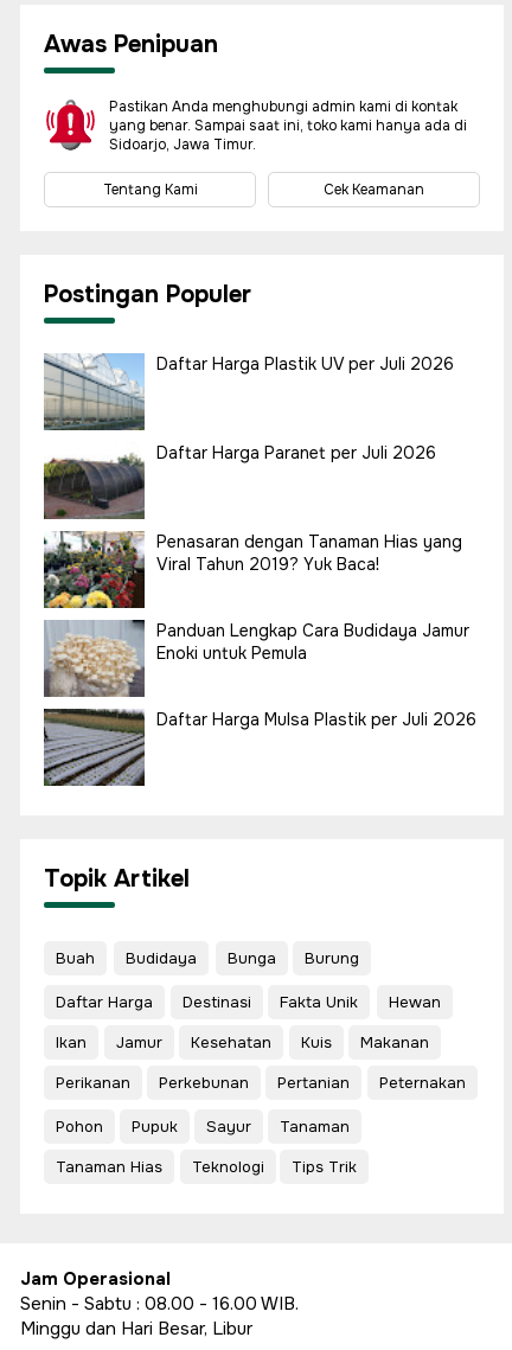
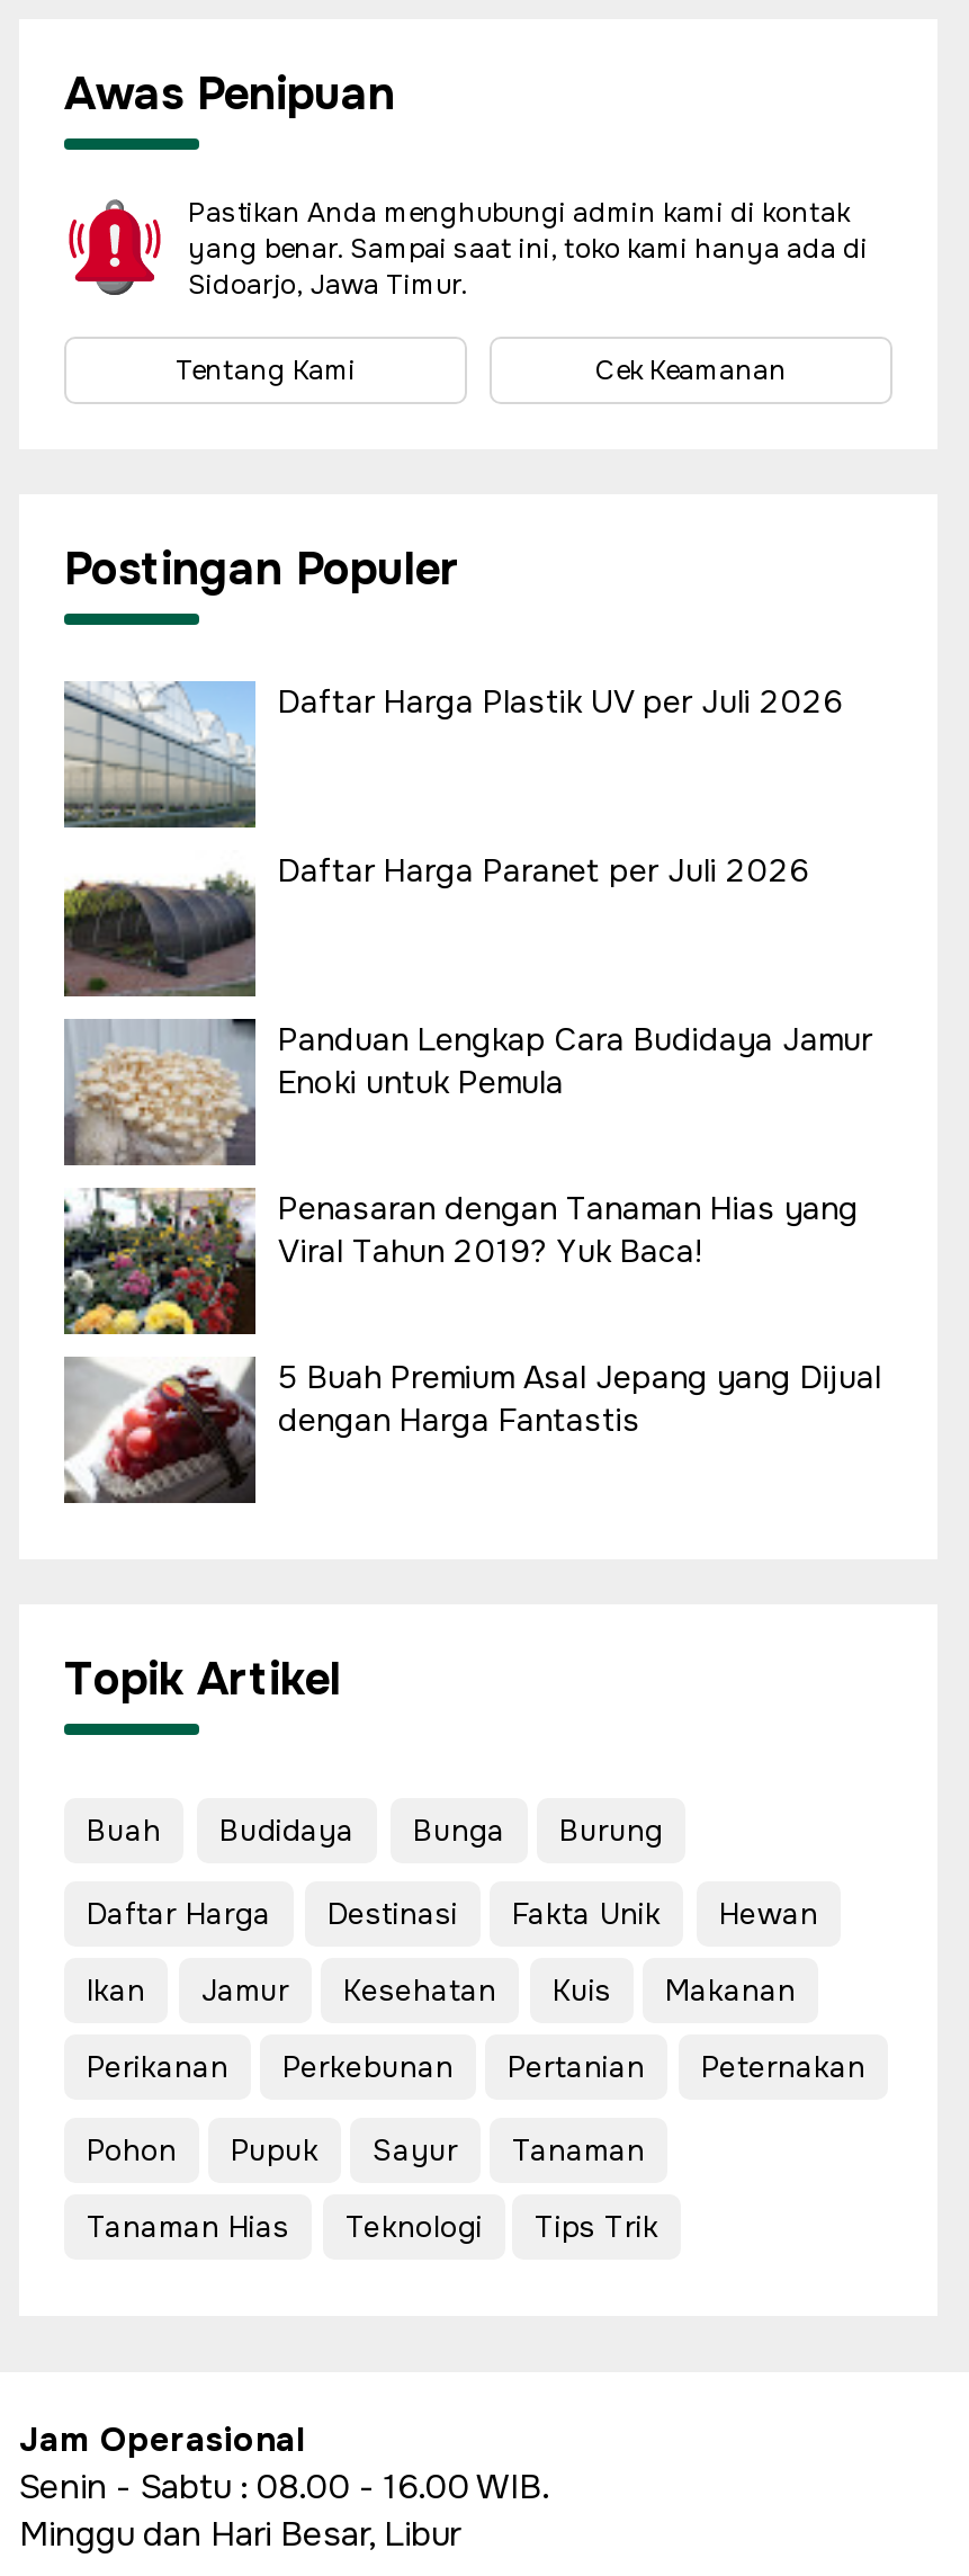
moved down: Penasaran dengan Tanaman Hias yang | Viral Tahun 2019? Yuk Baca!

moved up: [image] | Panduan Lengkap Cara Budidaya Jamur | Enoki untuk Pemula

- [image]
- Daftar Harga Mulsa Plastik per Juli 2026
+ [image]
+ 5 Buah Premium Asal Jepang yang Dijual
+ dengan Harga Fantastis
